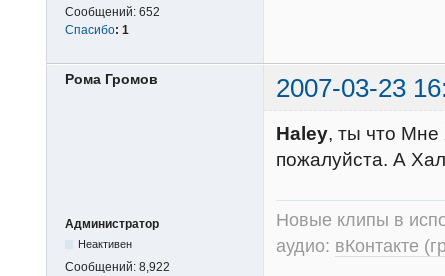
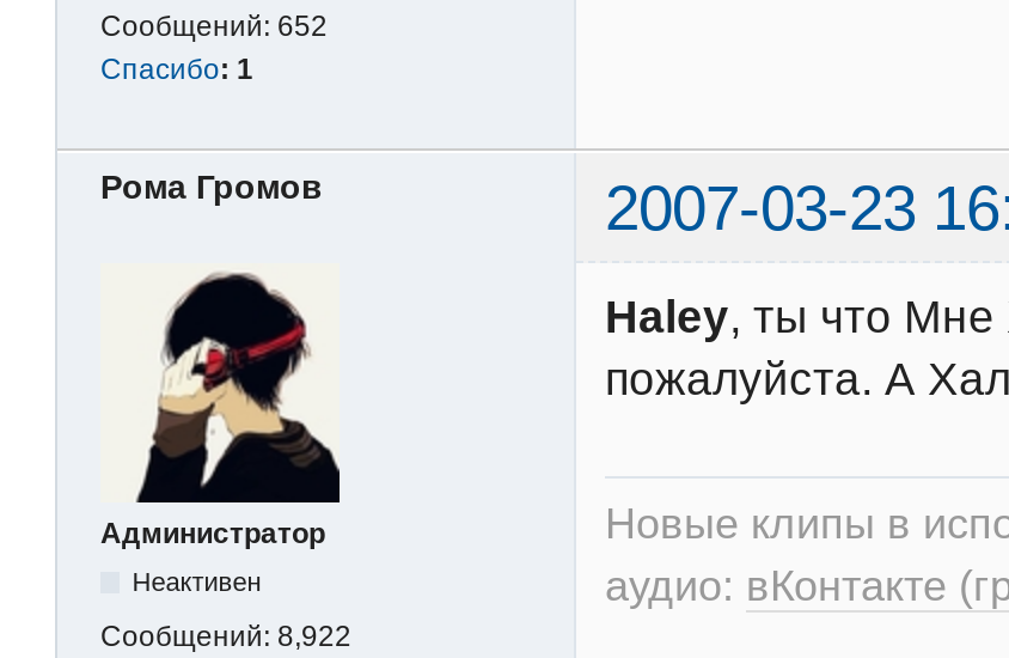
+ [image]
